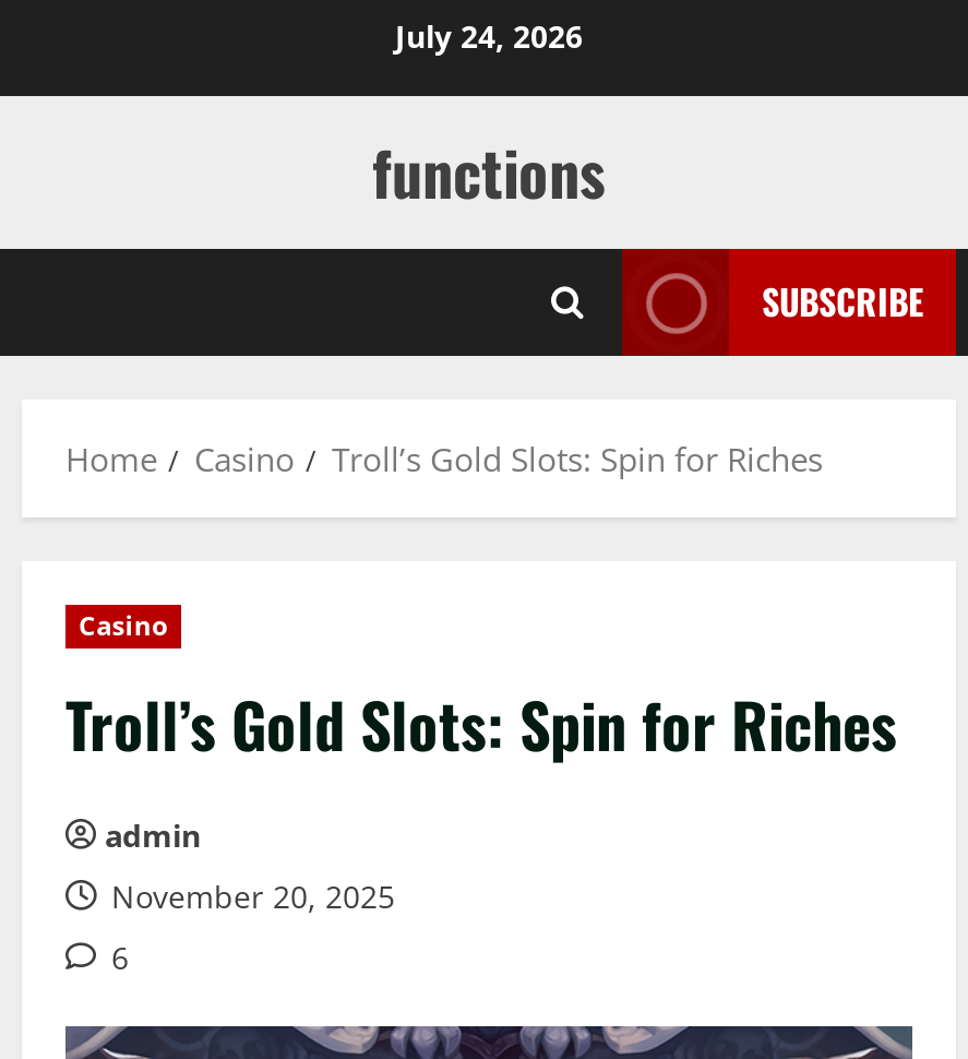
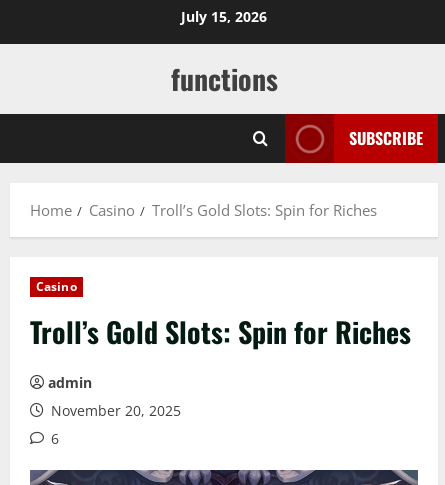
- July 24, 2026
+ July 15, 2026
